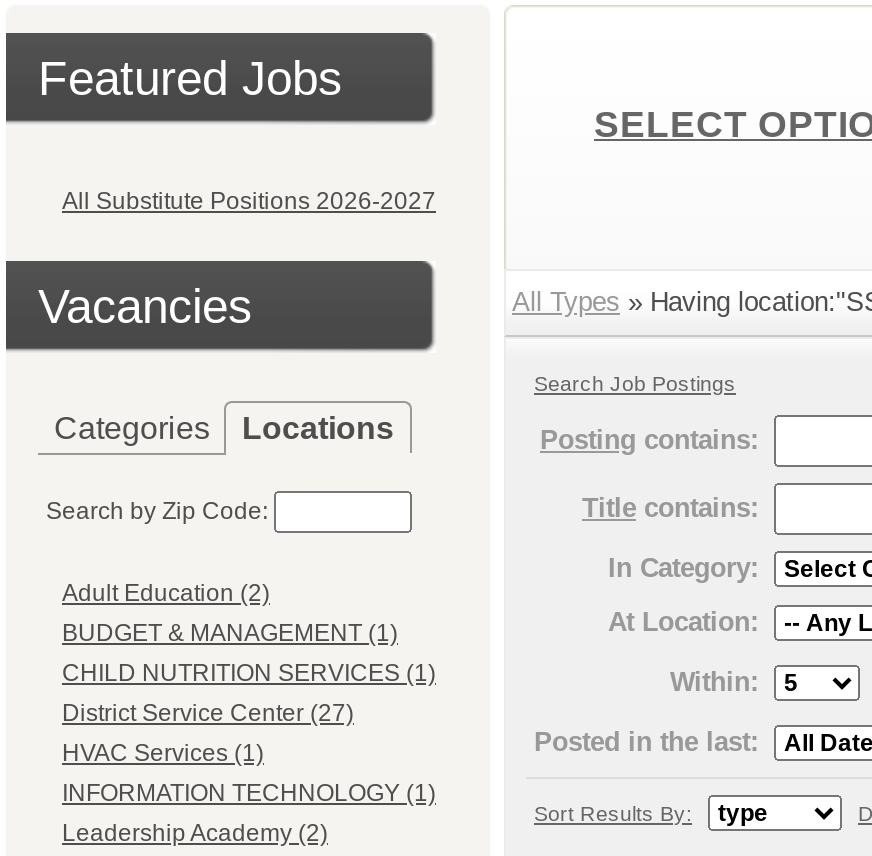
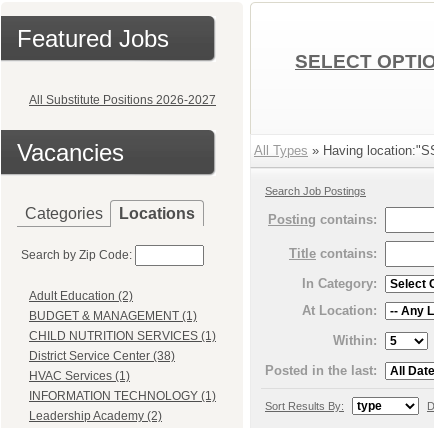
- District Service Center (27)
+ District Service Center (38)
